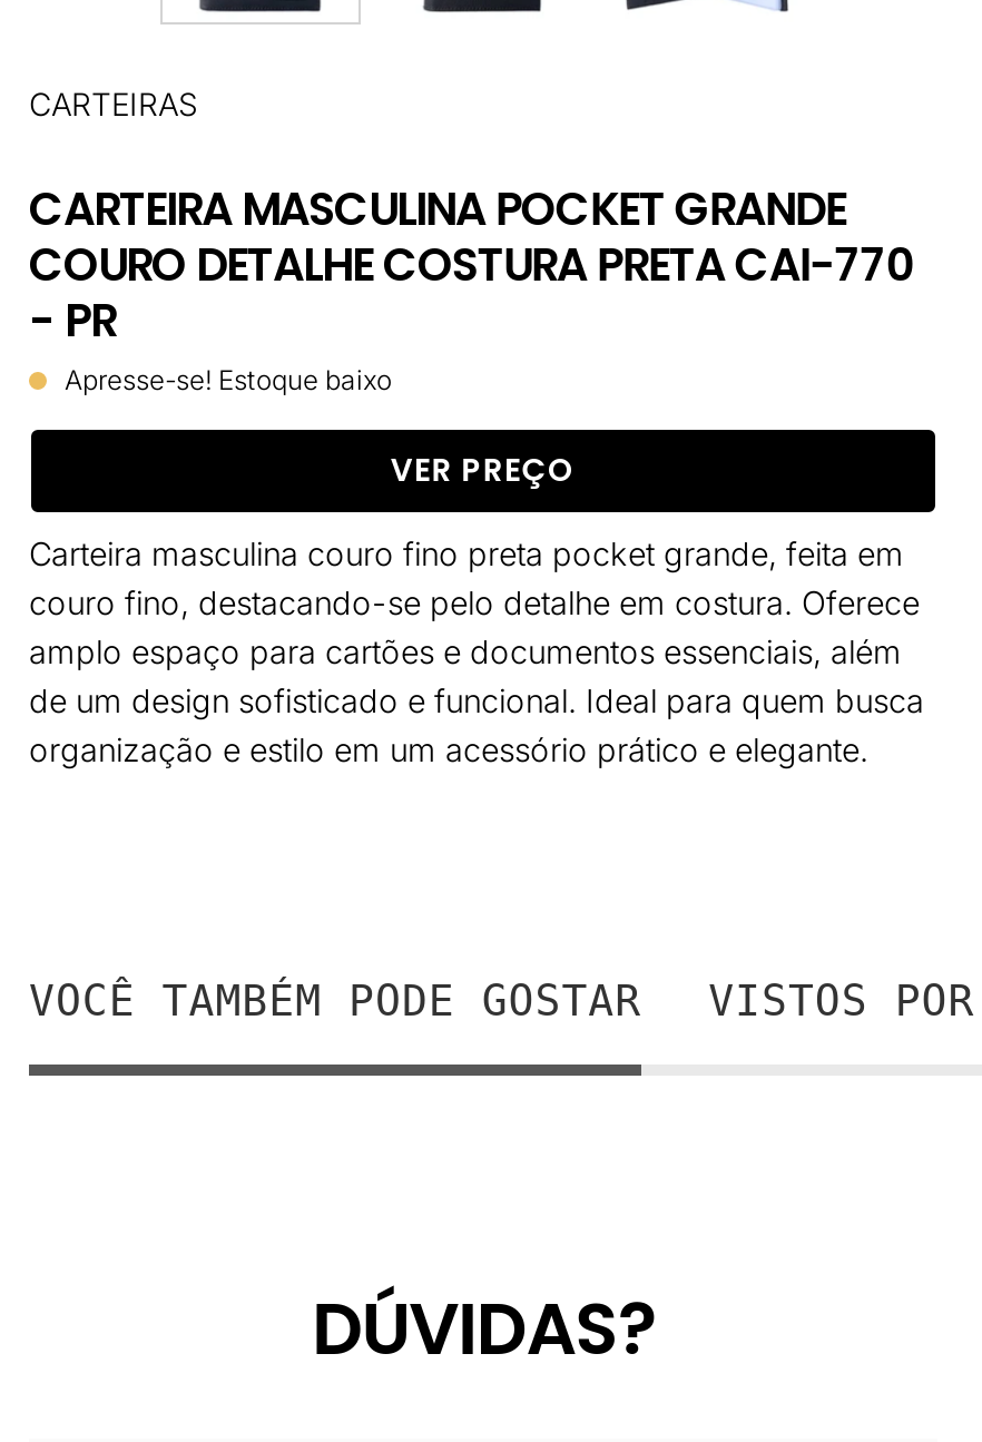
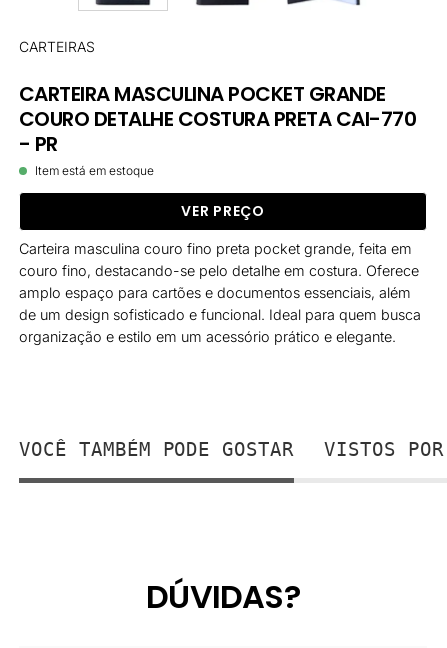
- Apresse-se! Estoque baixo
+ Item está em estoque
